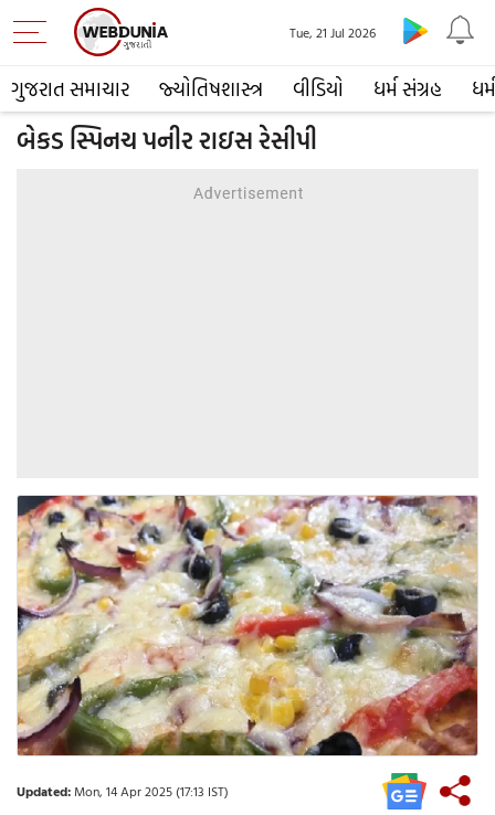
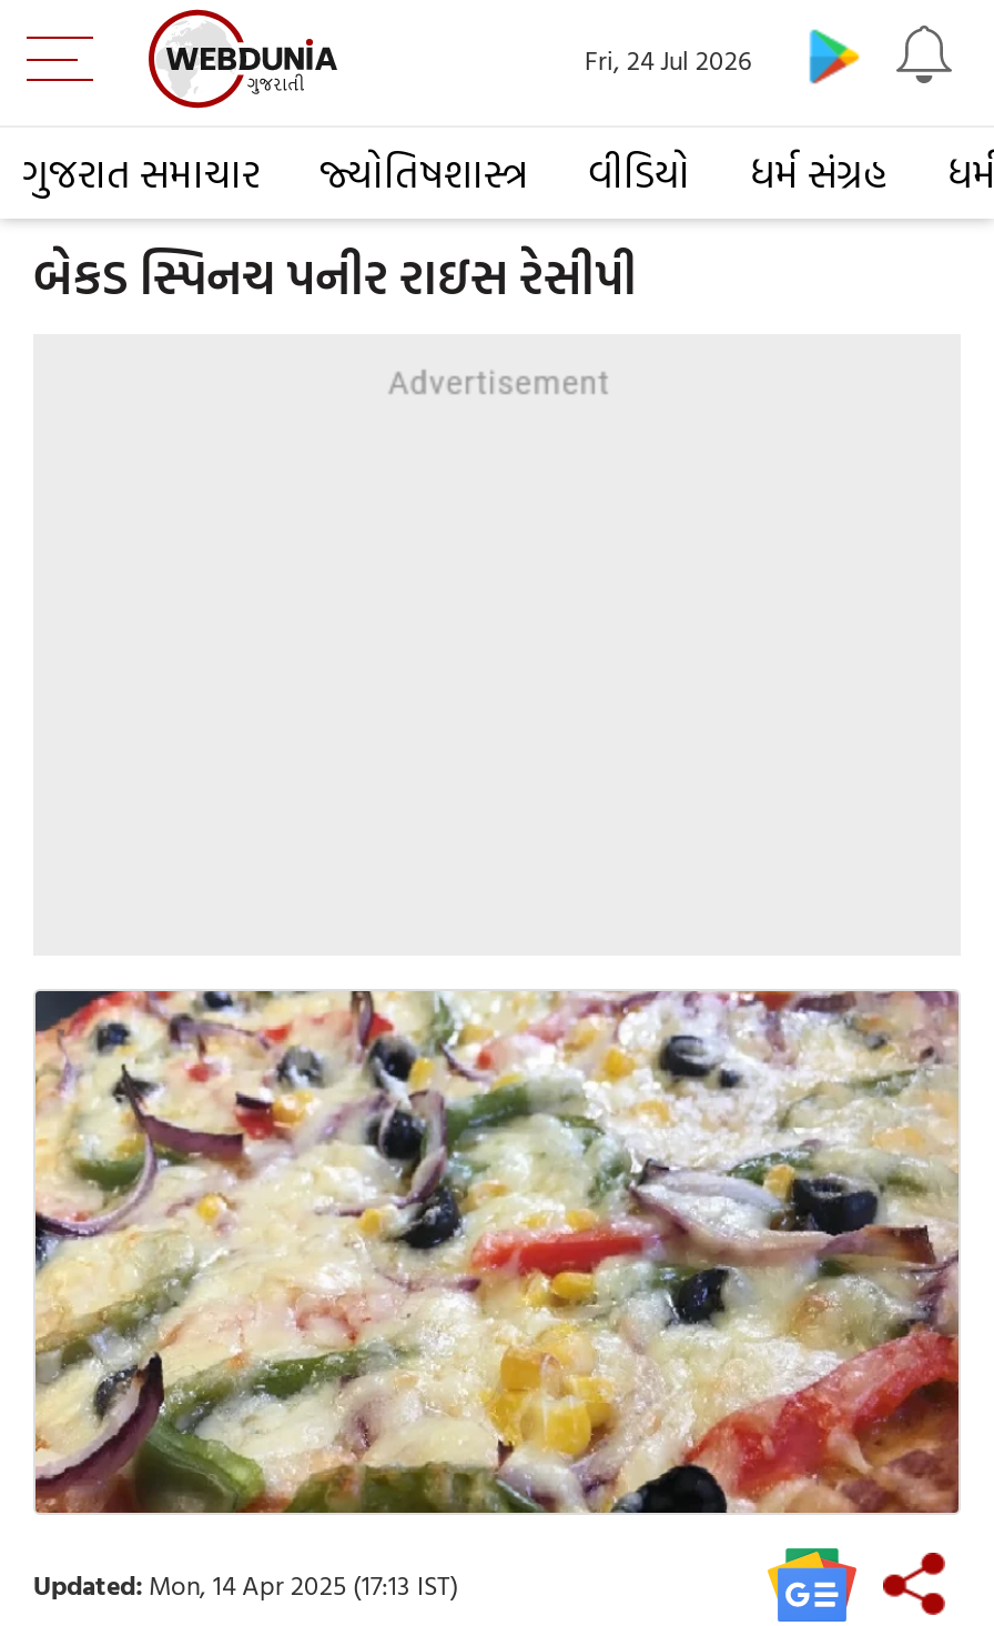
- Tue, 21 Jul 2026
+ Fri, 24 Jul 2026
